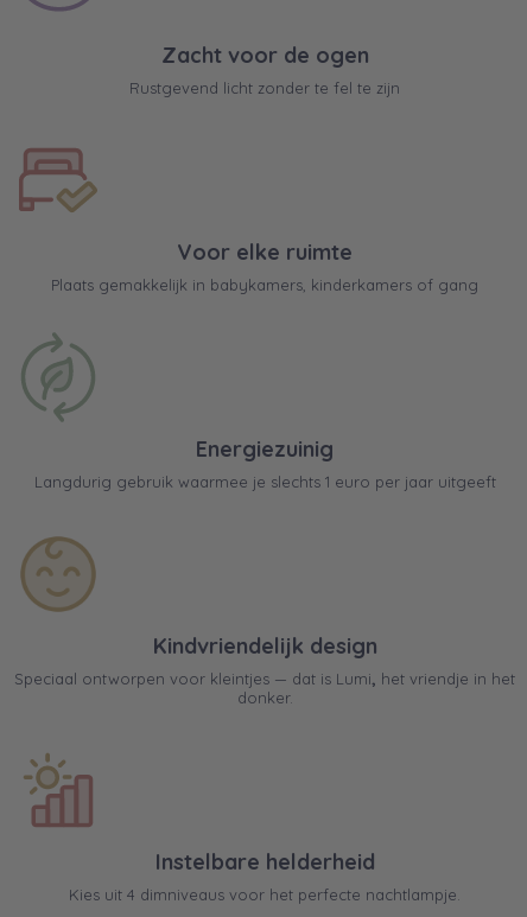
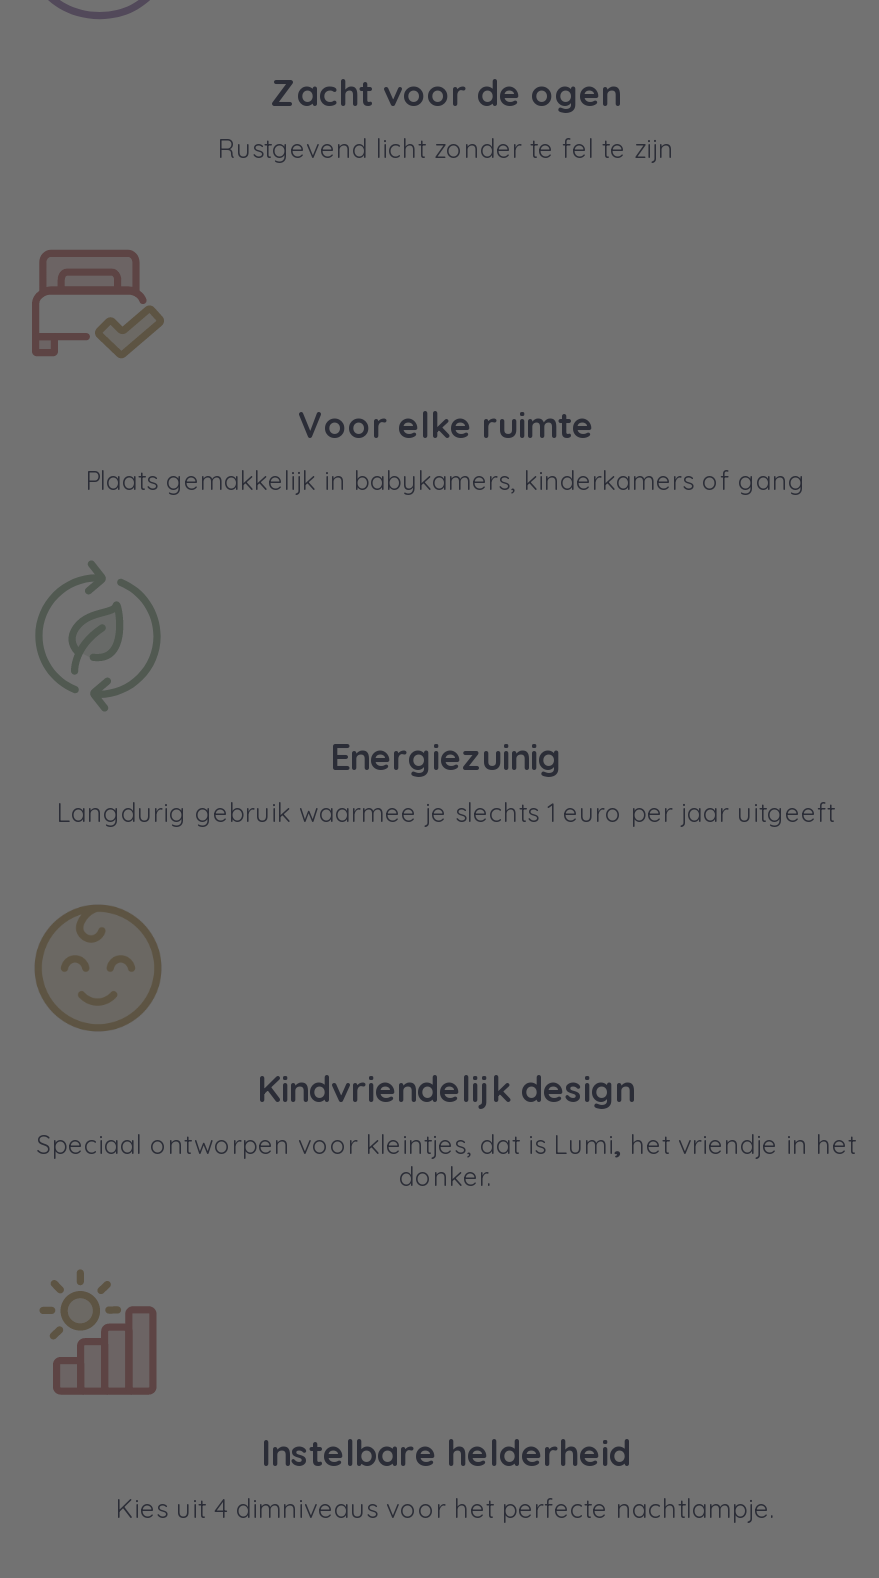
- Speciaal ontworpen voor kleintjes — dat is Lumi, het vriendje in het
+ Speciaal ontworpen voor kleintjes, dat is Lumi, het vriendje in het
